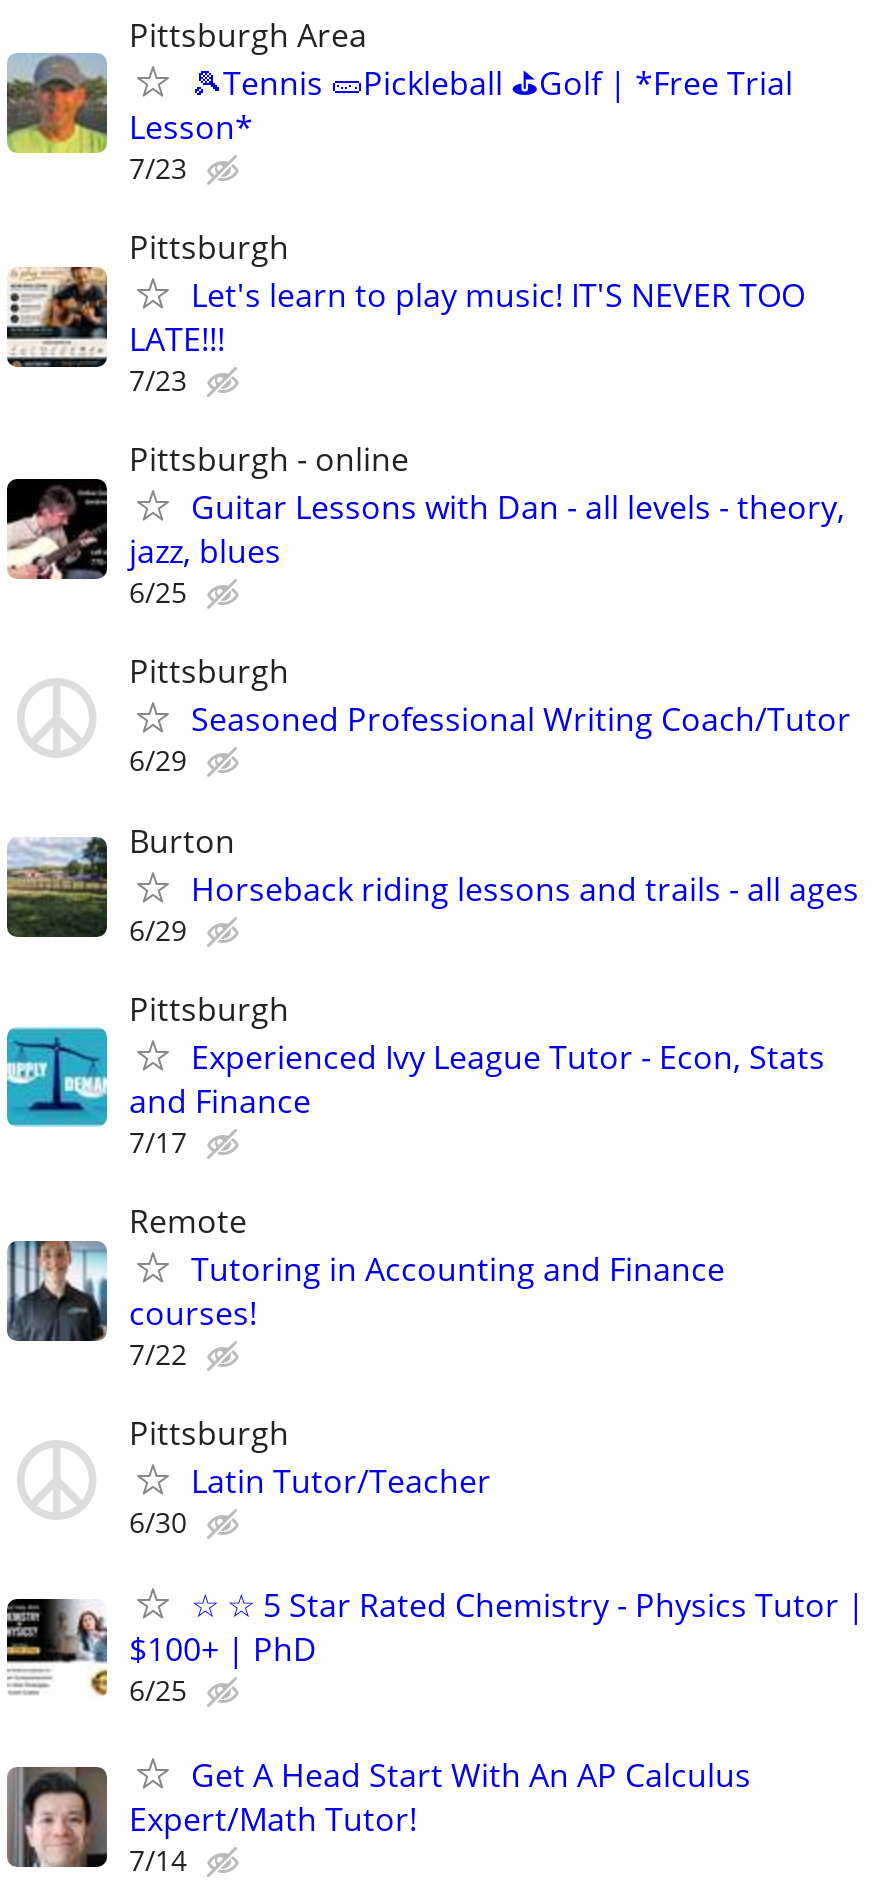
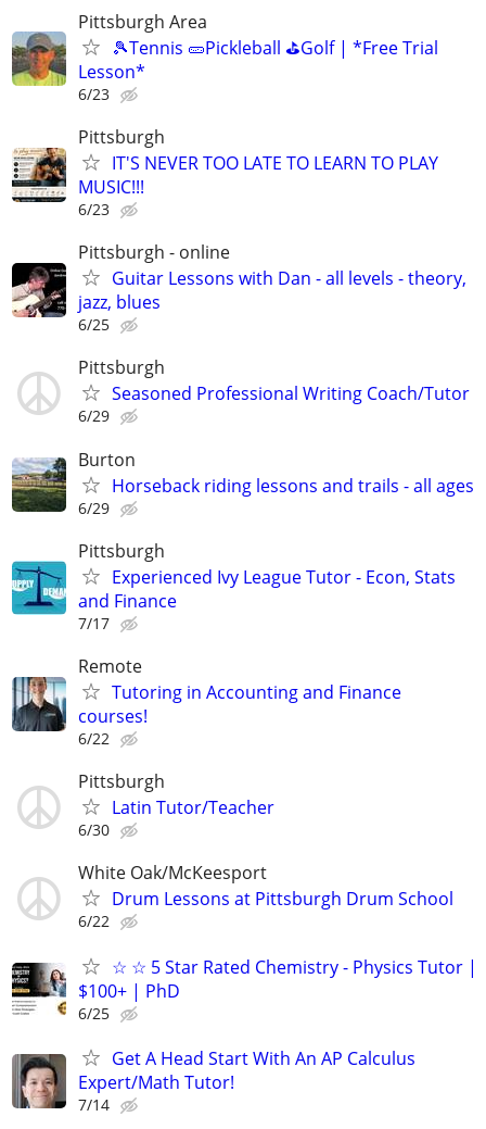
- 7/23
+ 6/23

- Let's learn to play music! IT'S NEVER TOO
- LATE!!!
- 7/23
+ IT'S NEVER TOO LATE TO LEARN TO PLAY
+ MUSIC!!!
+ 6/23

- 7/22
+ 6/22

+ White Oak/McKeesport
+ Drum Lessons at Pittsburgh Drum School
+ 6/22
